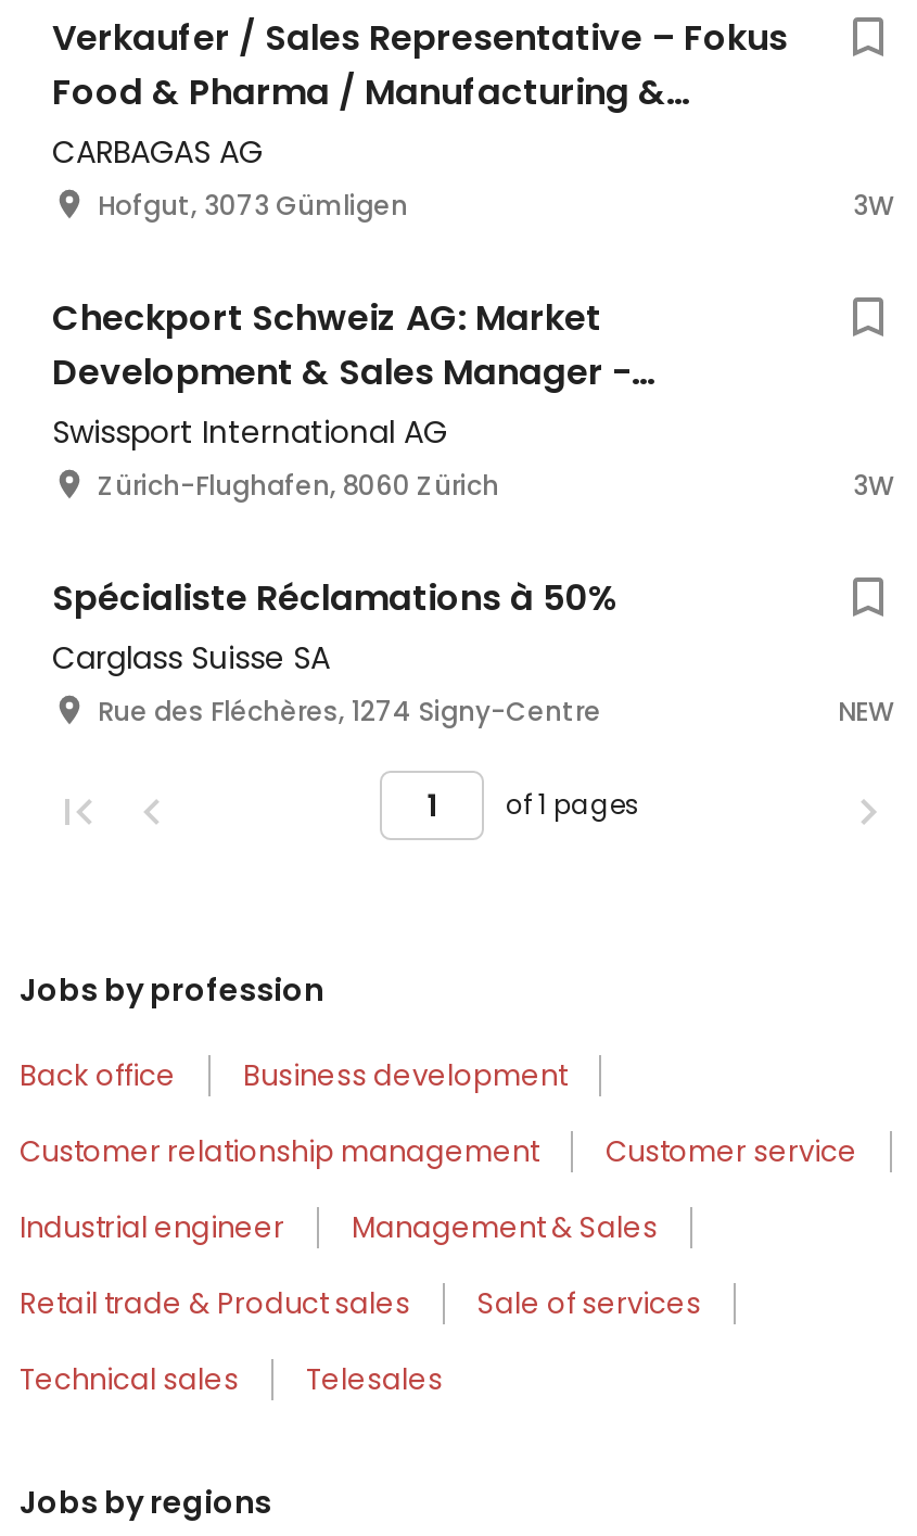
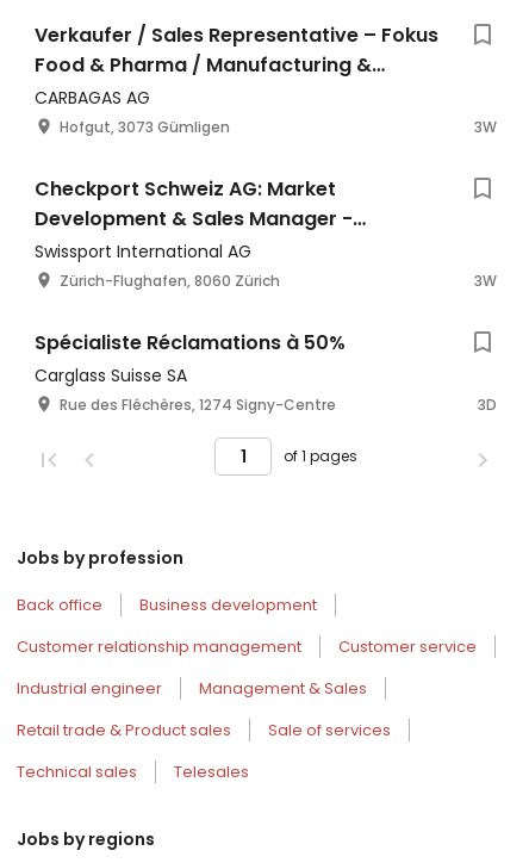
- NEW
+ 3D
